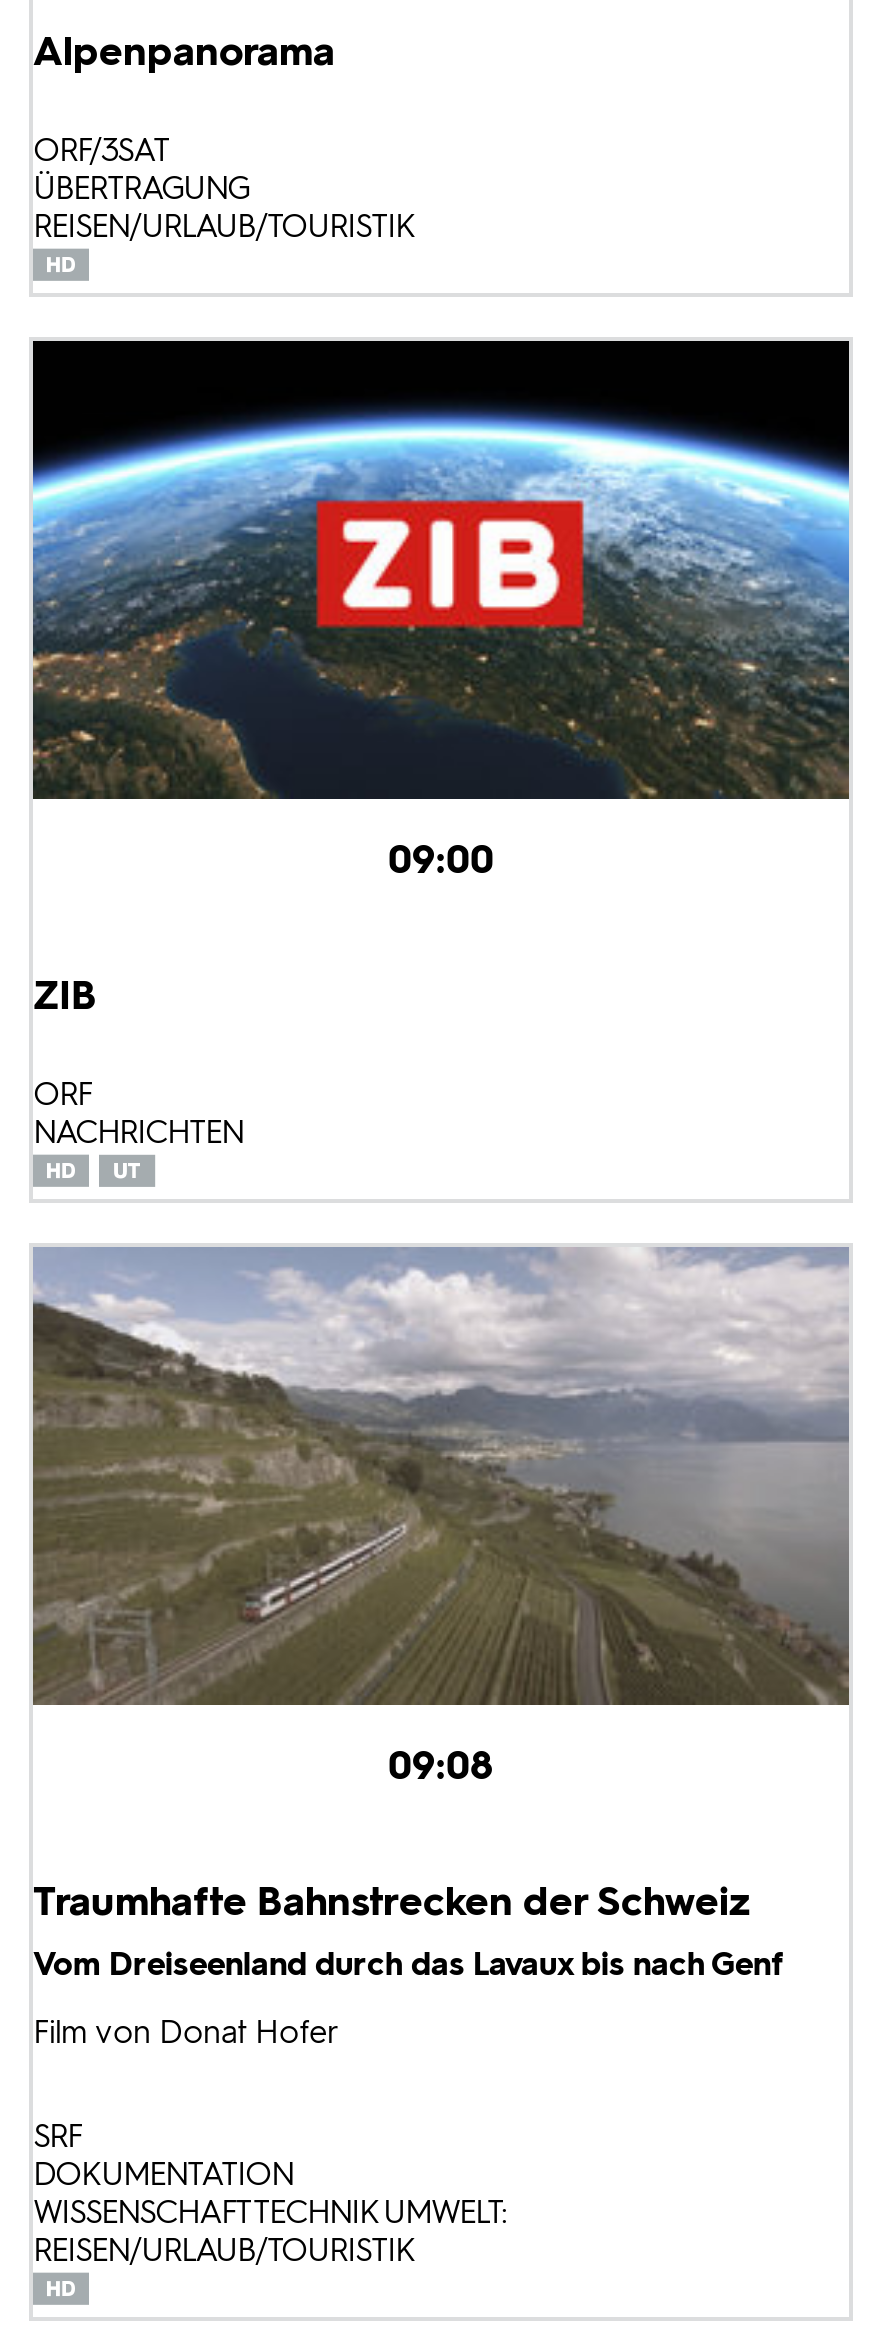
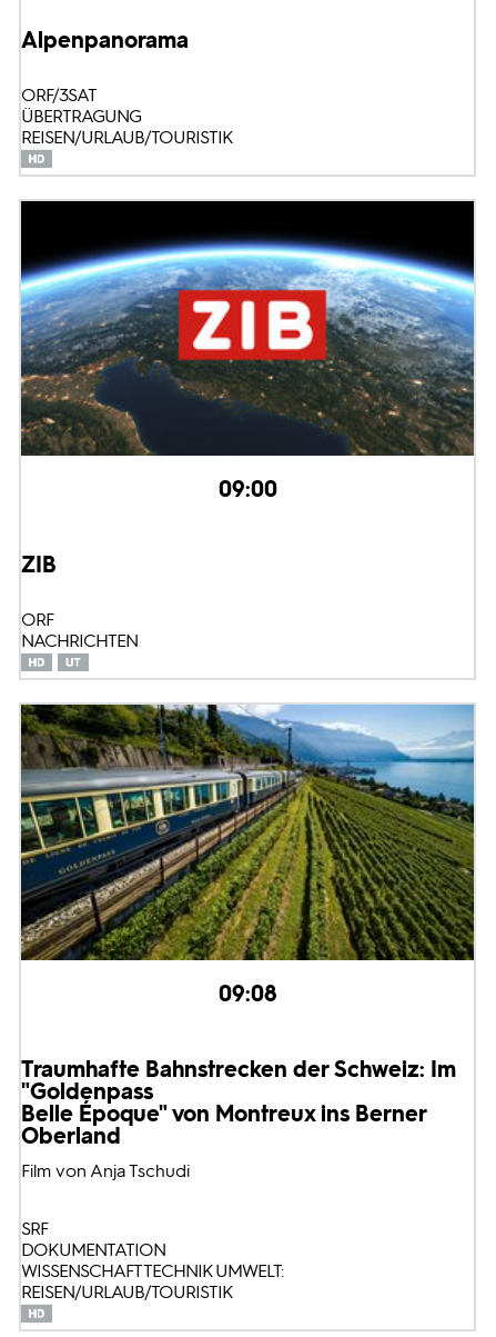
- [image]
+ [image]

- Traumhafte Bahnstrecken der Schweiz
- Vom Dreiseenland durch das Lavaux bis nach Genf
- Film von Donat Hofer
+ Traumhafte Bahnstrecken der Schweiz: Im
+ "Goldenpass
+ Belle Époque" von Montreux ins Berner
+ Oberland
+ Film von Anja Tschudi
